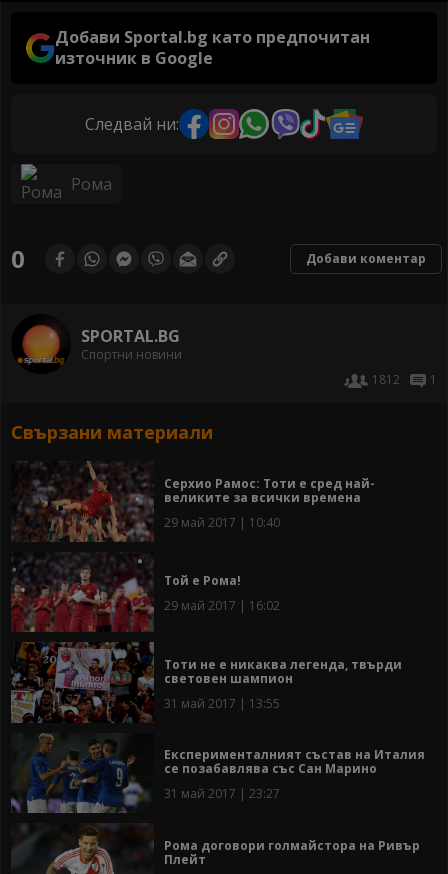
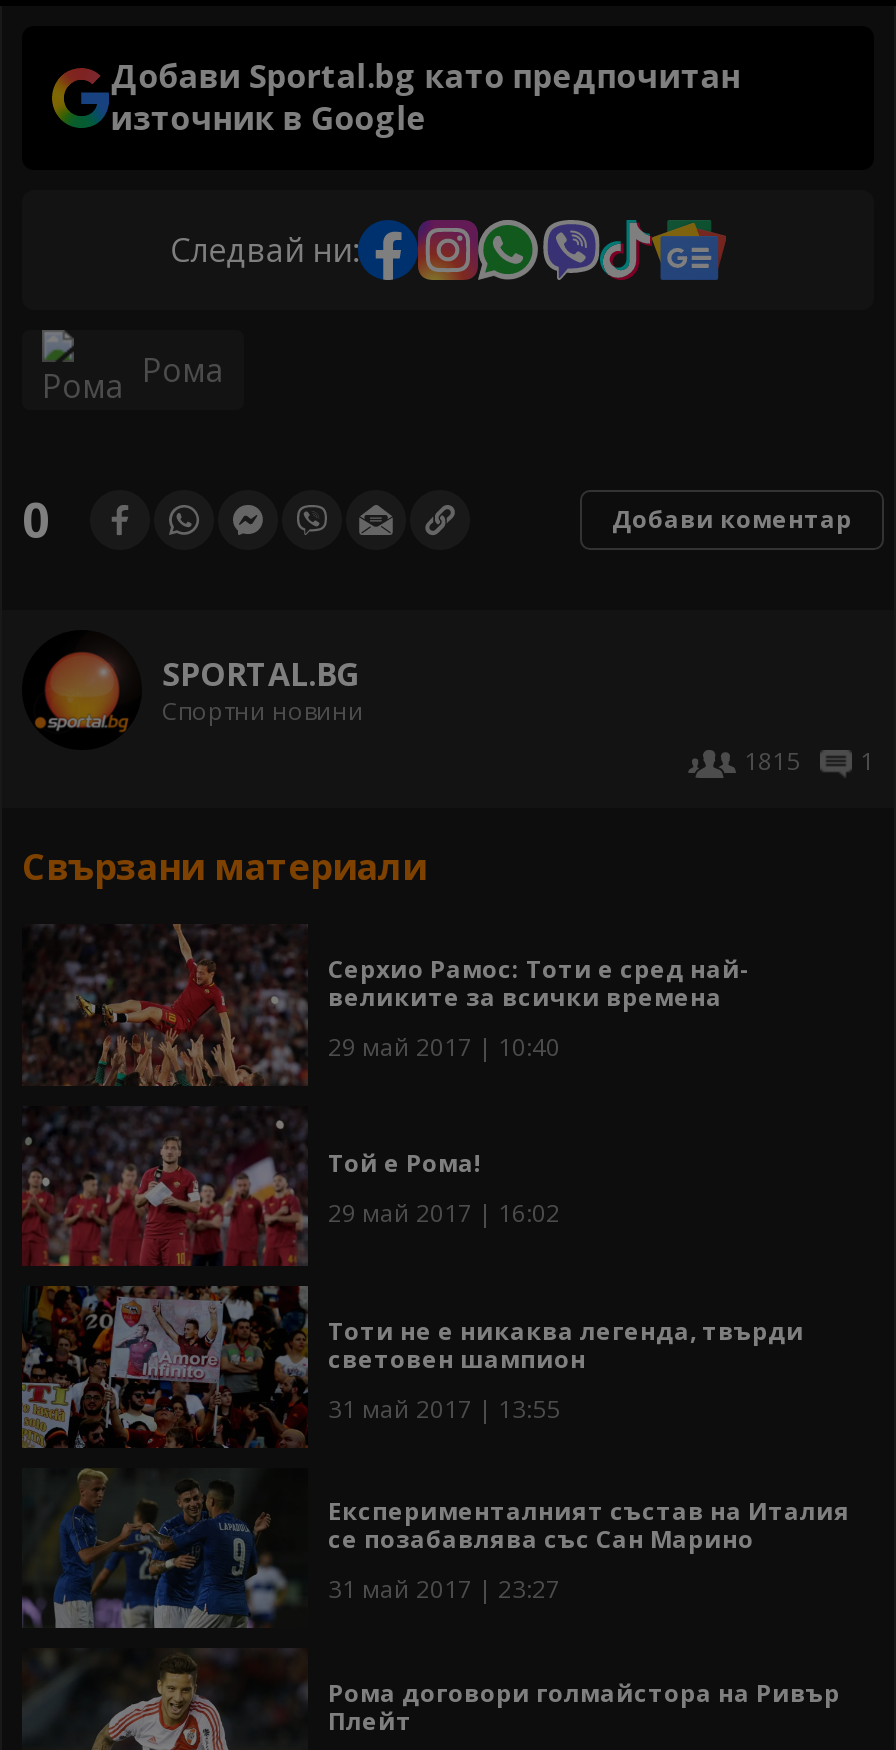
- 1812 1
+ 1815 1
